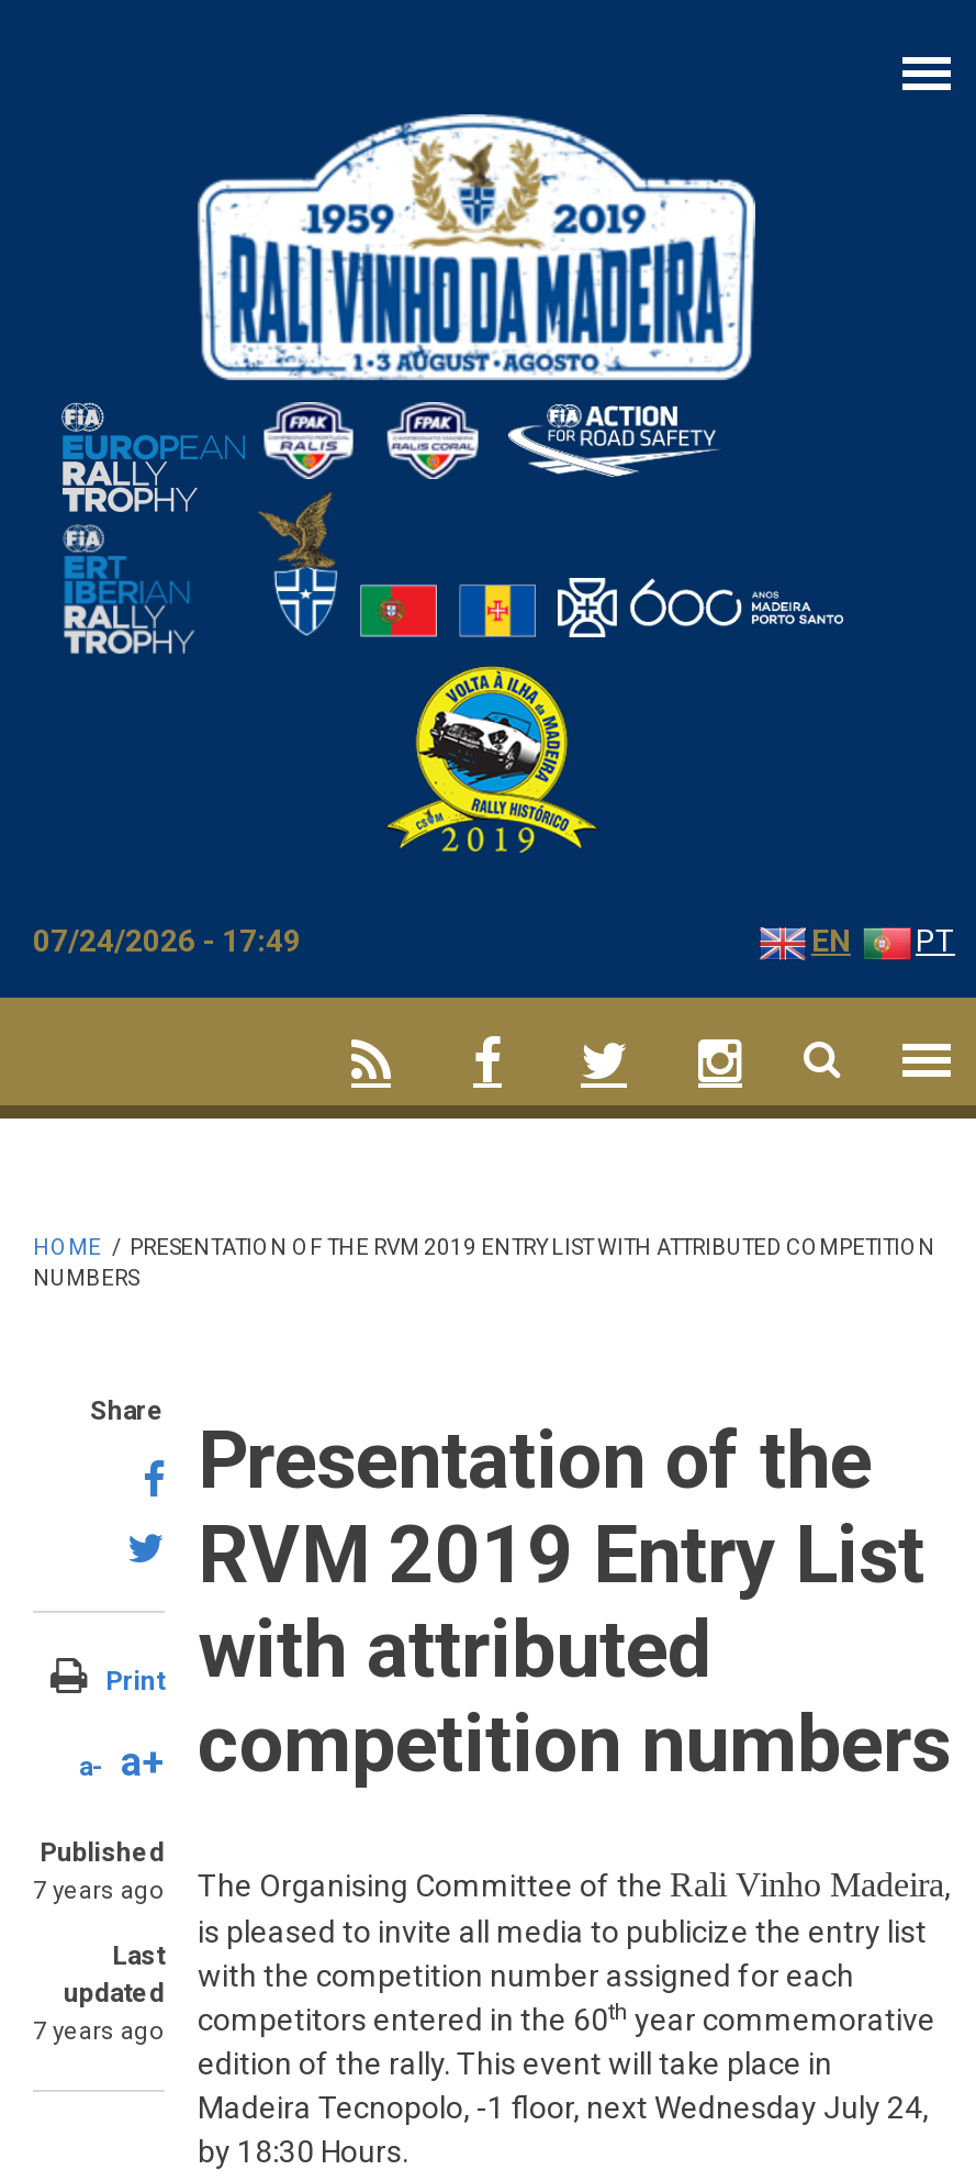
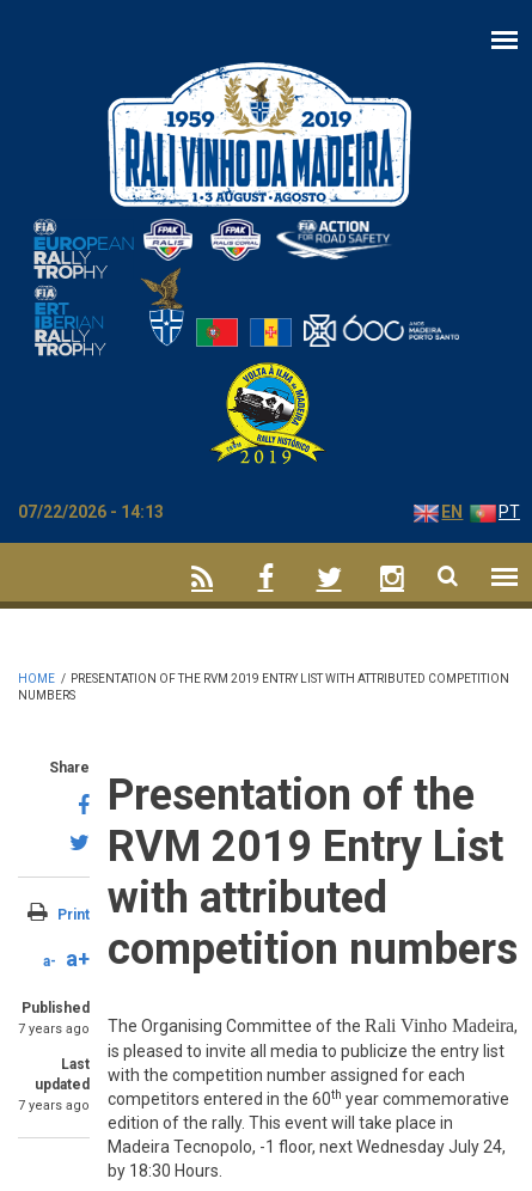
- 07/24/2026 - 17:49
+ 07/22/2026 - 14:13
